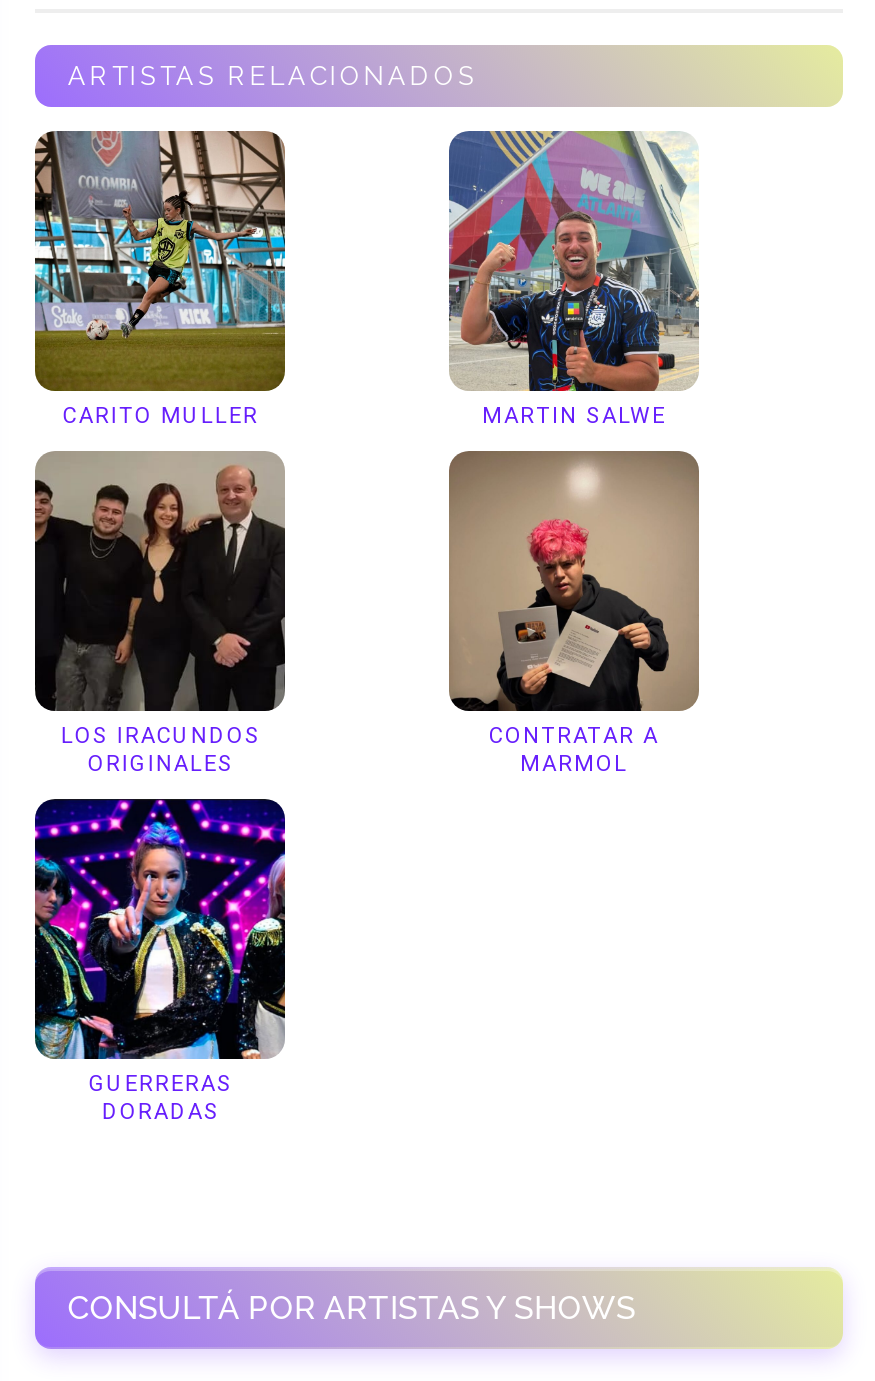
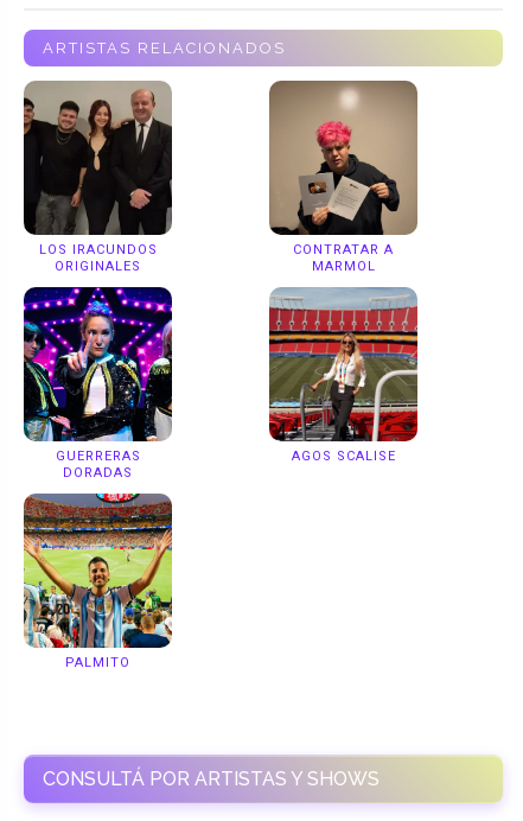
- [image]
- CARITO MULLER
- MARTIN SALWE

- [image]

moved up: [image] | LOS IRACUNDOS | ORIGINALES | CONTRATAR A | MARMOL | GUERRERAS | DORADAS

+ [image]
+ AGOS SCALISE

+ [image]
+ PALMITO
